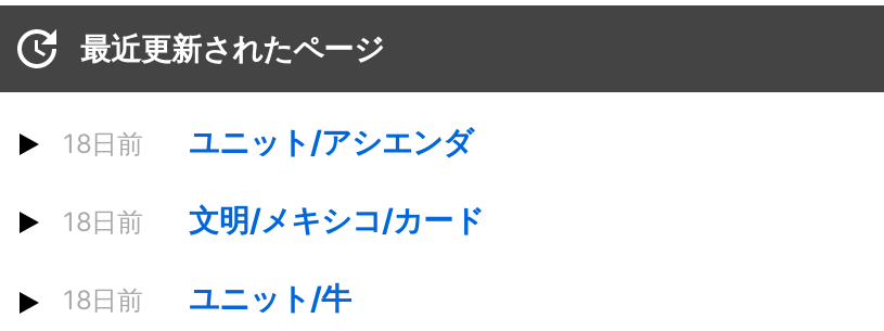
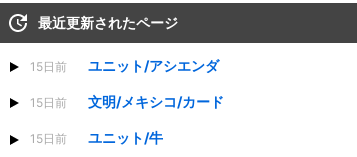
- 18日前 ユニット/アシエンダ
+ 15日前 ユニット/アシエンダ

- 18日前 文明/メキシコ/カード
+ 15日前 文明/メキシコ/カード

- 18日前 ユニット/牛
+ 15日前 ユニット/牛
